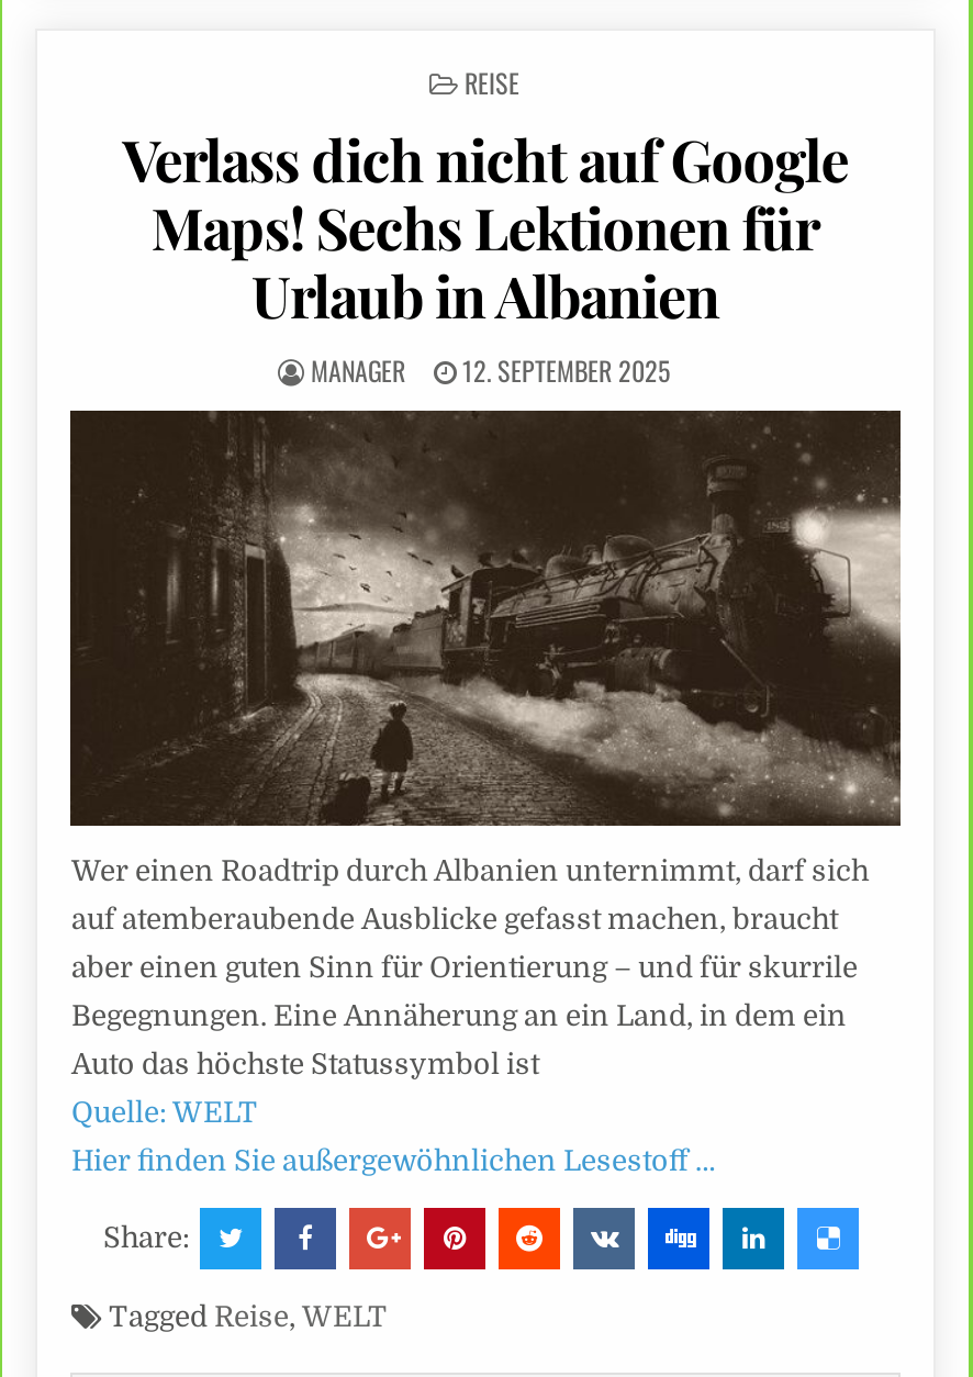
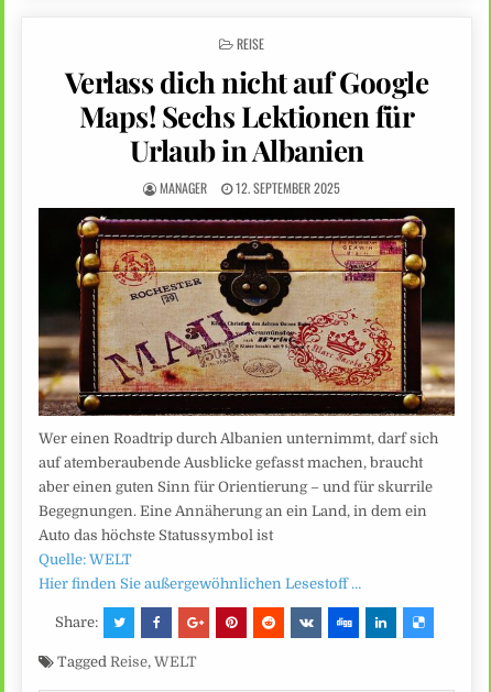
- [image]
+ [image]
